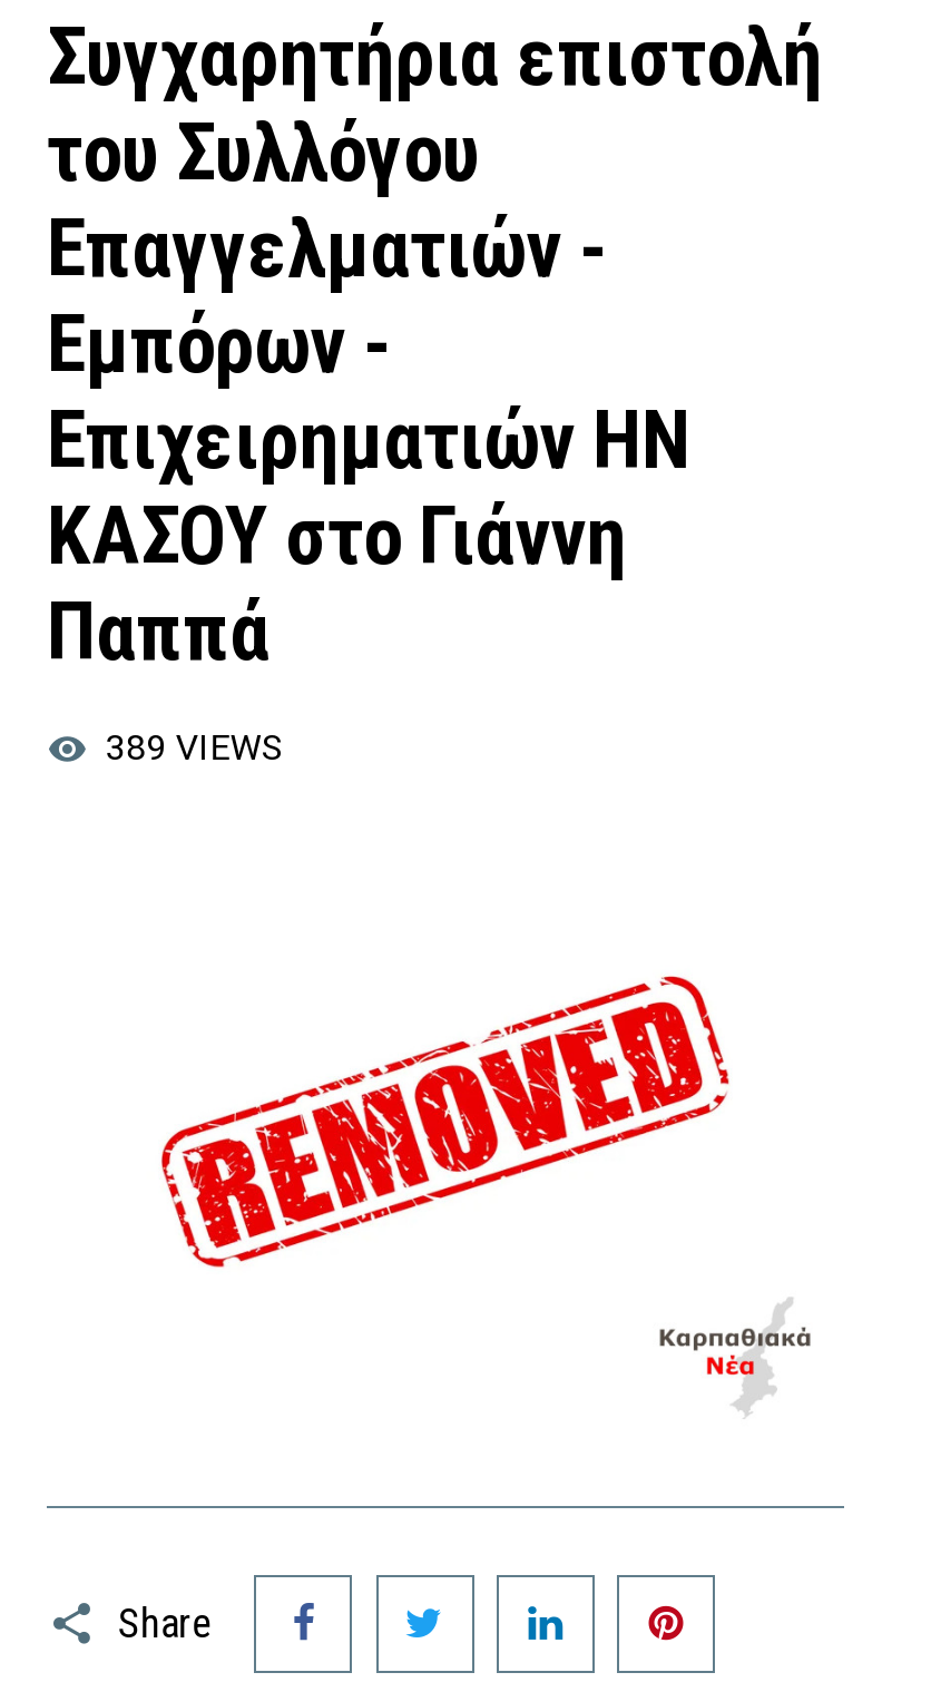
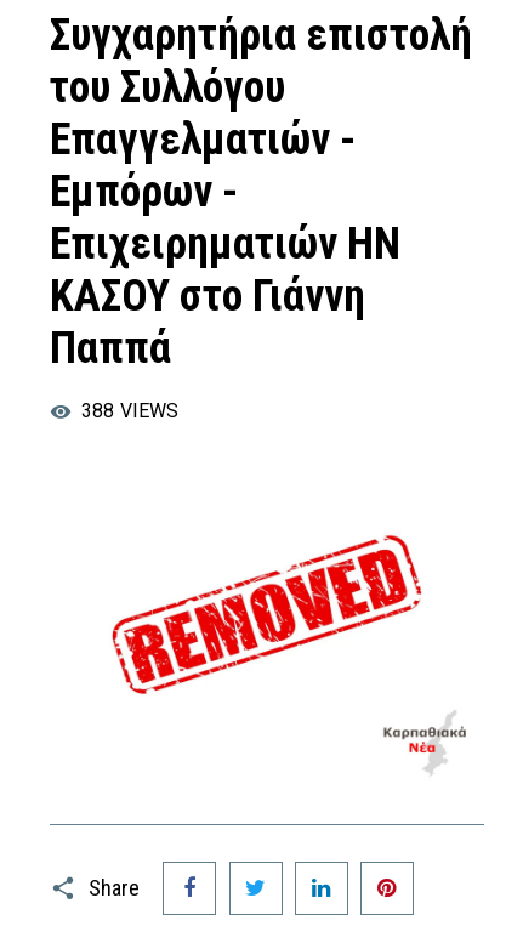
- 389 VIEWS
+ 388 VIEWS
